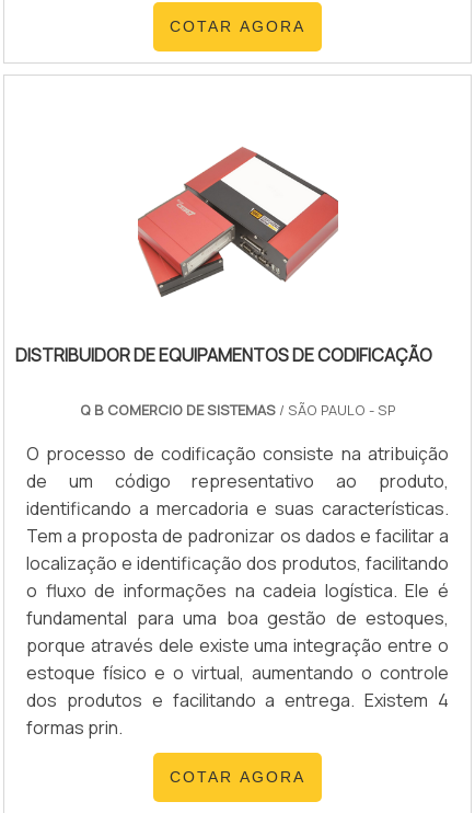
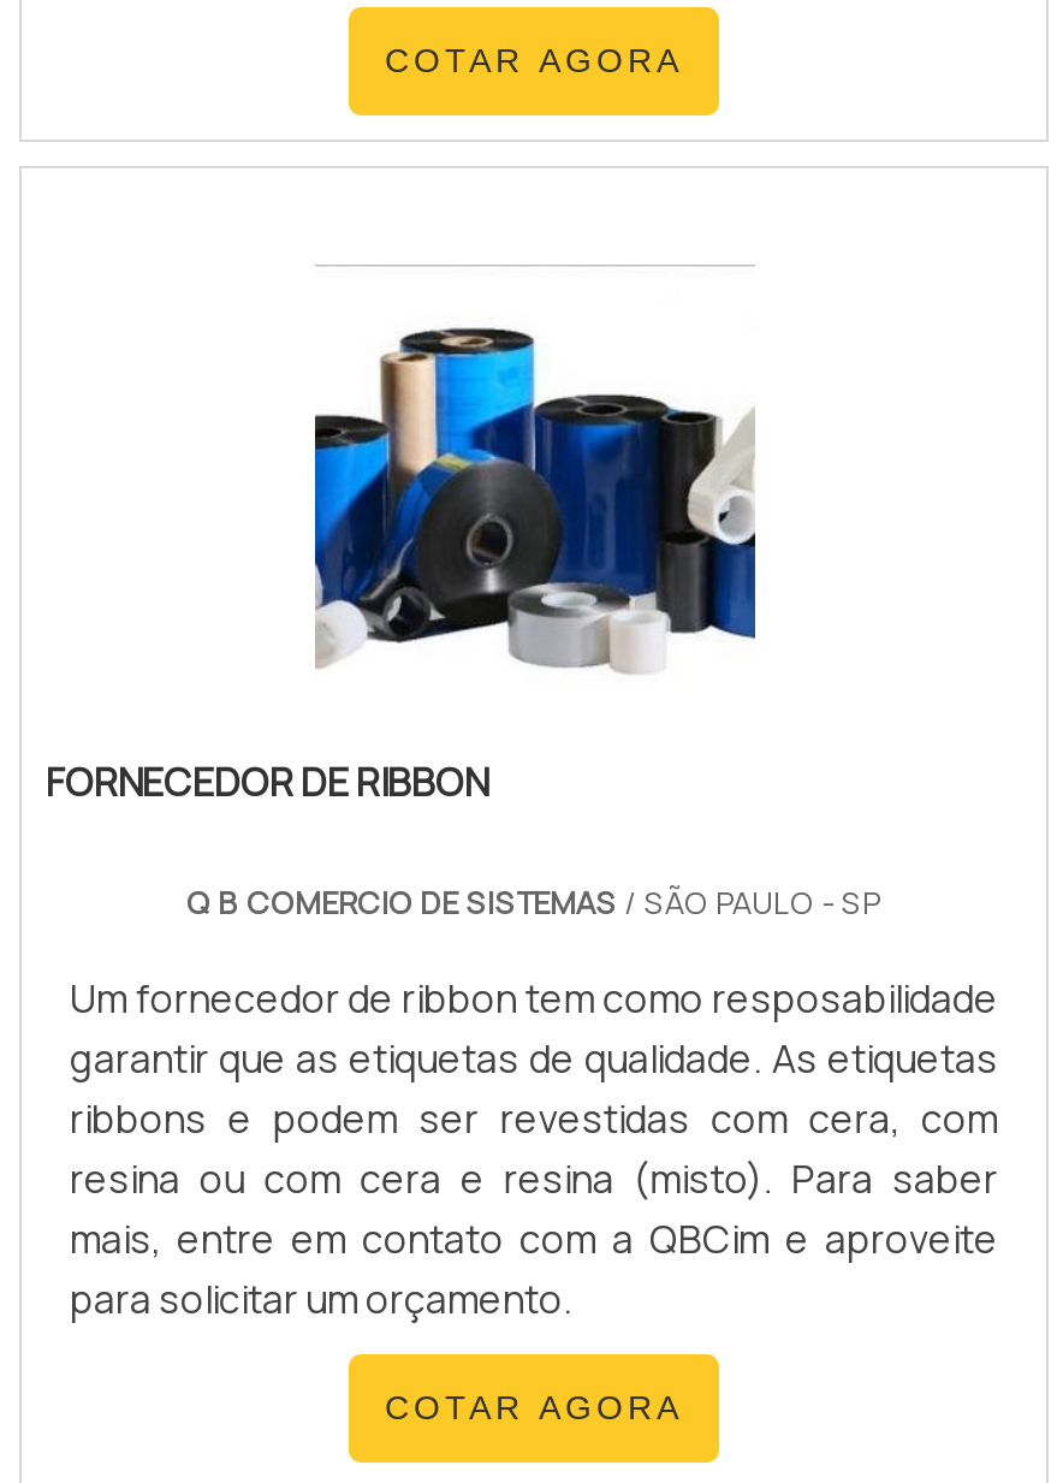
- [image]
- DISTRIBUIDOR DE EQUIPAMENTOS DE CODIFICAÇÃO
+ [image]
+ FORNECEDOR DE RIBBON

- O processo de codificação consiste na atribuição
- de um código representativo ao produto,
- identificando a mercadoria e suas características.
- Tem a proposta de padronizar os dados e facilitar a
- localização e identificação dos produtos, facilitando
- o fluxo de informações na cadeia logística. Ele é
- fundamental para uma boa gestão de estoques,
- porque através dele existe uma integração entre o
- estoque físico e o virtual, aumentando o controle
- dos produtos e facilitando a entrega. Existem 4
- formas prin.
+ Um fornecedor de ribbon tem como resposabilidade
+ garantir que as etiquetas de qualidade. As etiquetas
+ ribbons e podem ser revestidas com cera, com
+ resina ou com cera e resina (misto). Para saber
+ mais, entre em contato com a QBCim e aproveite
+ para solicitar um orçamento.
